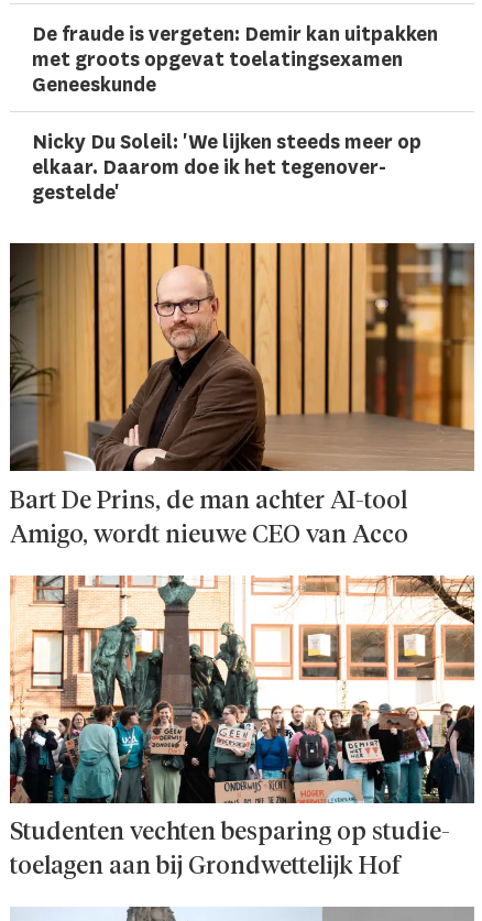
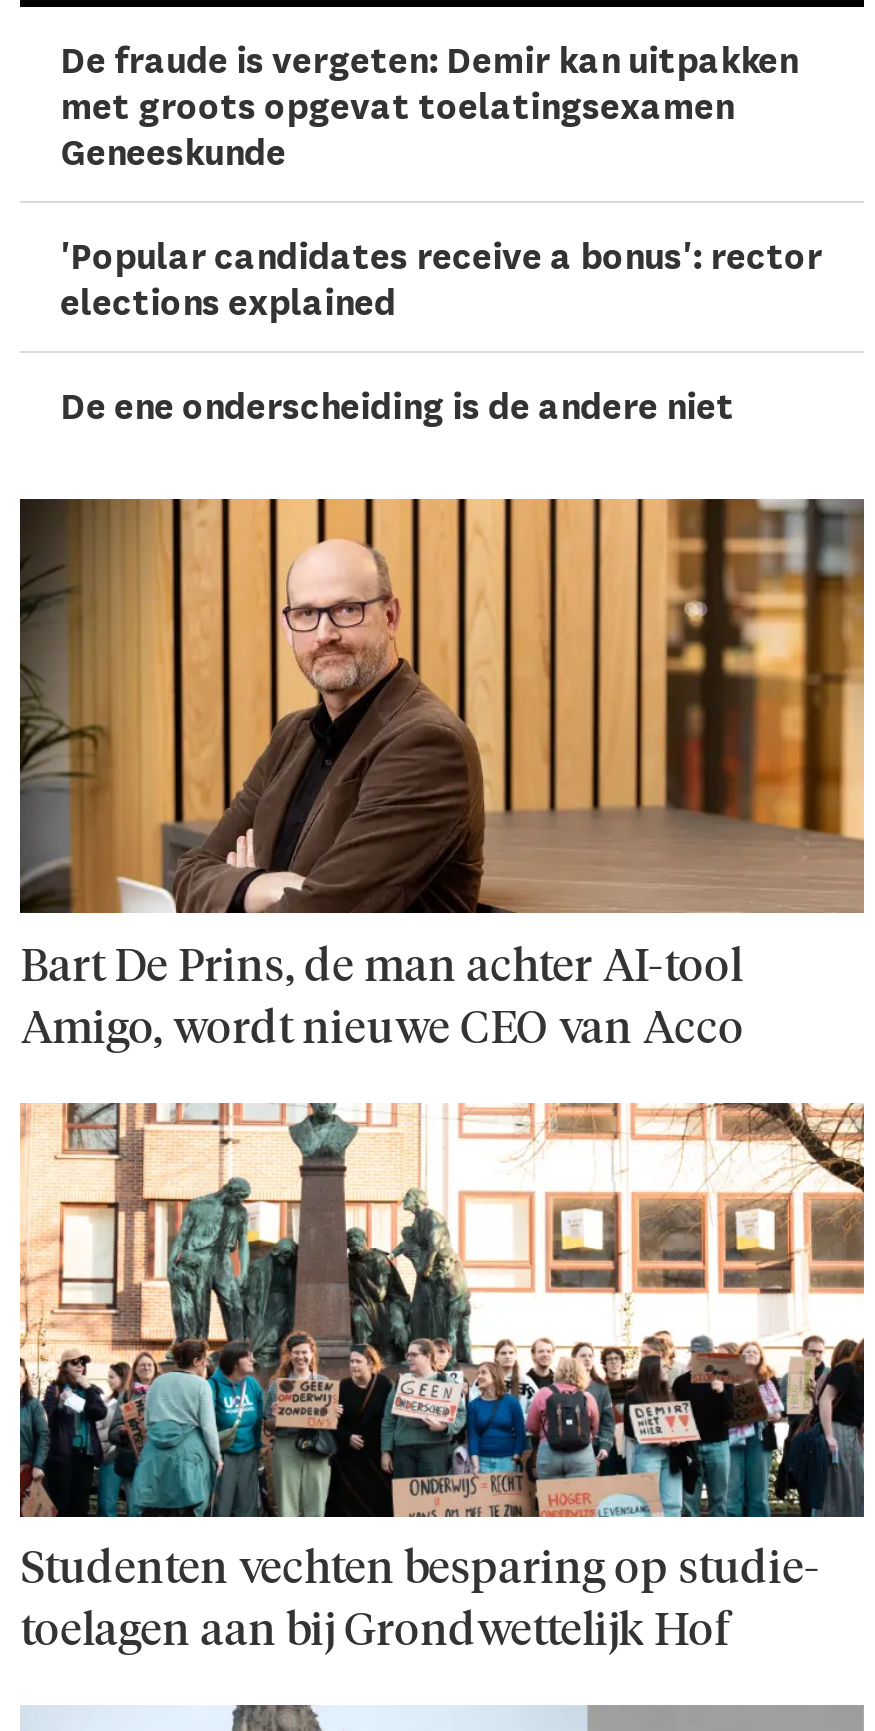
- Nicky Du Soleil: 'We lijken steeds meer op
- elkaar. Daarom doe ik het tegenover
- gestelde'
+ 'Popular candidates receive a bonus': rector
+ elections explained
+ De ene onderscheiding is de andere niet
